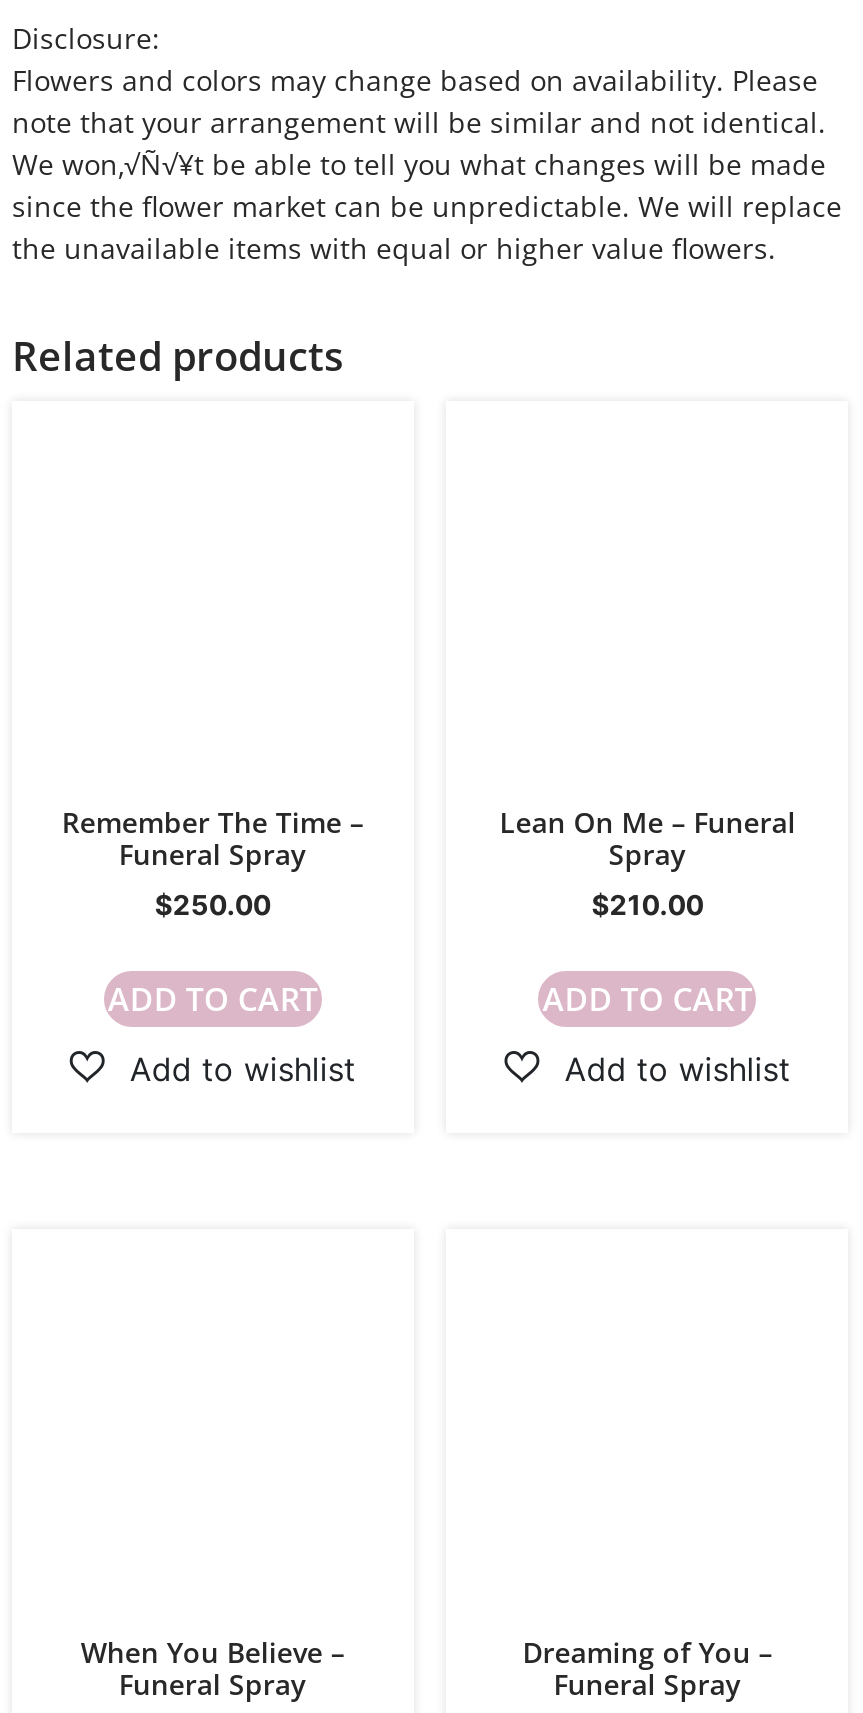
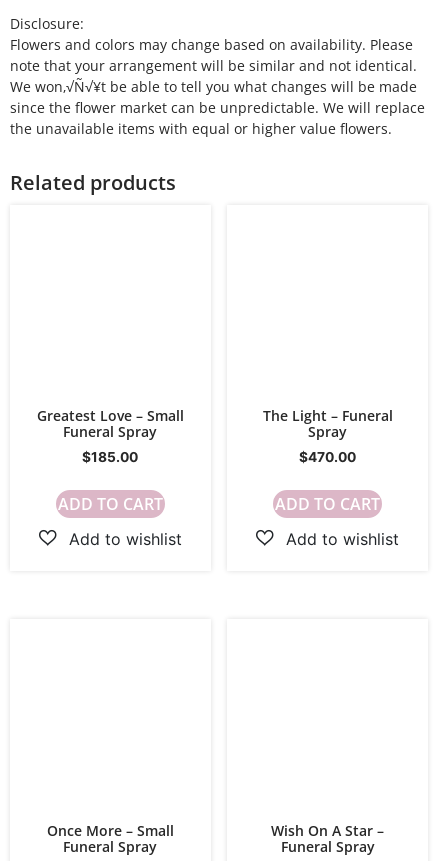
- Remember The Time –
+ Greatest Love – Small

- Lean On Me – Funeral
+ The Light – Funeral

- $250.00
+ $185.00

- $210.00
+ $470.00

- When You Believe –
+ Once More – Small

- Dreaming of You –
+ Wish On A Star –
